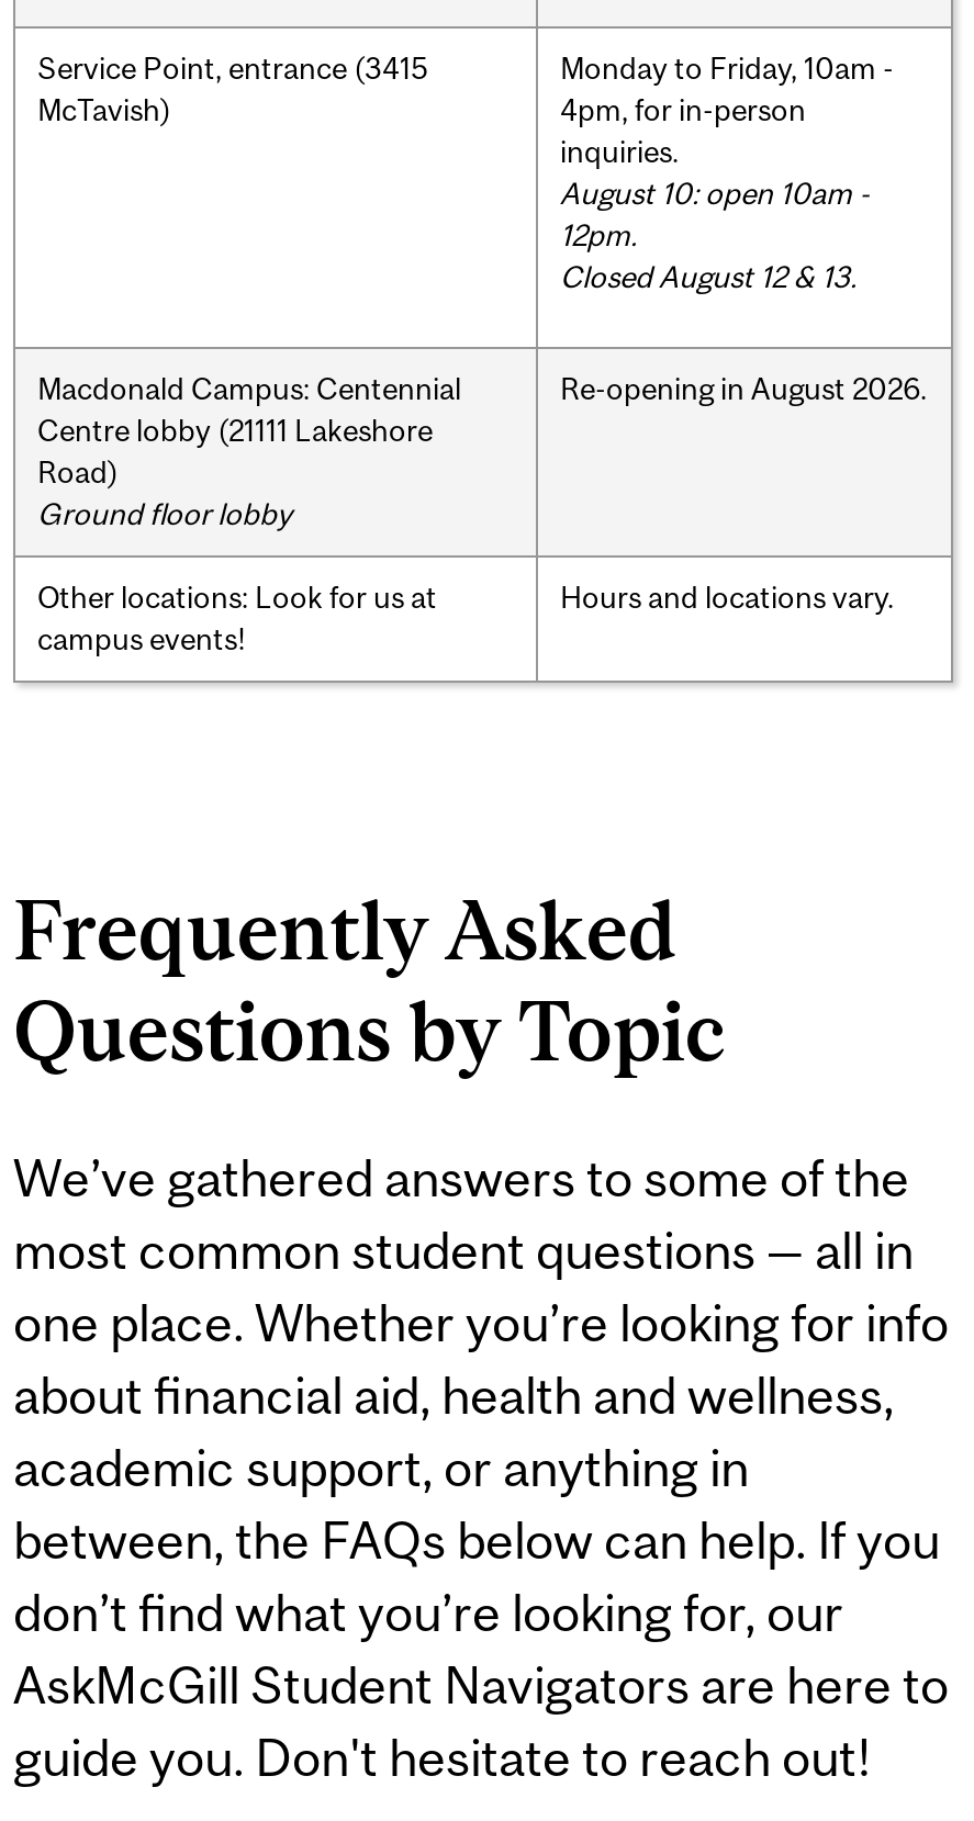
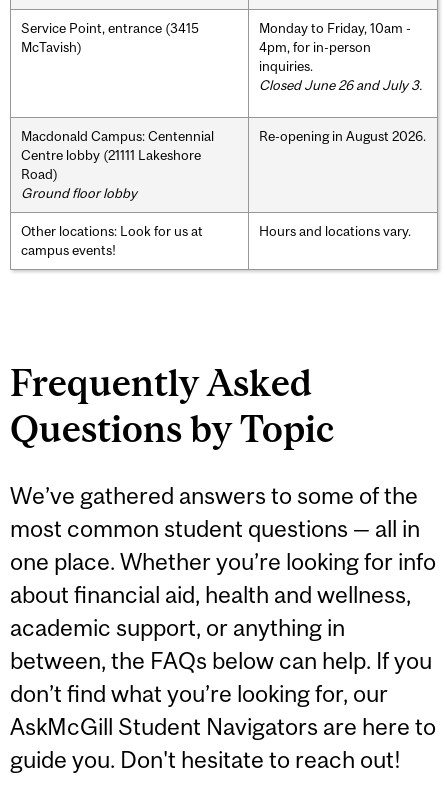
- August 10: open 10am -
- 12pm.
- Closed August 12 & 13.
+ Closed June 26 and July 3.
